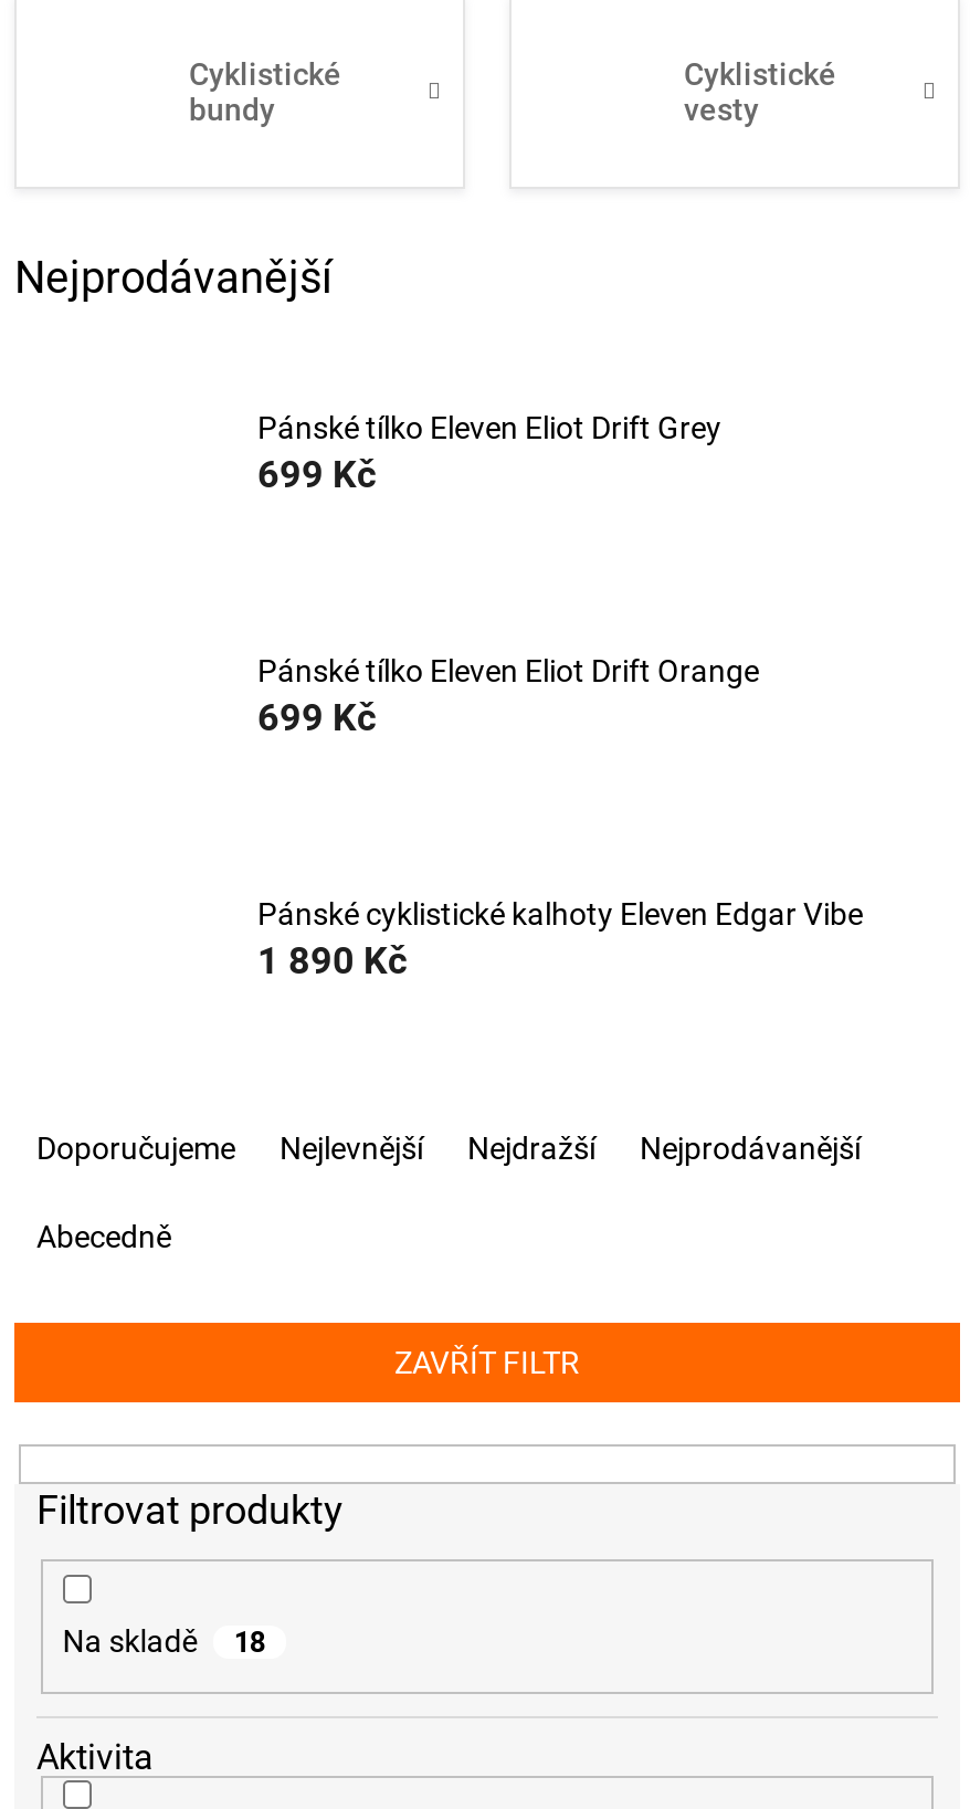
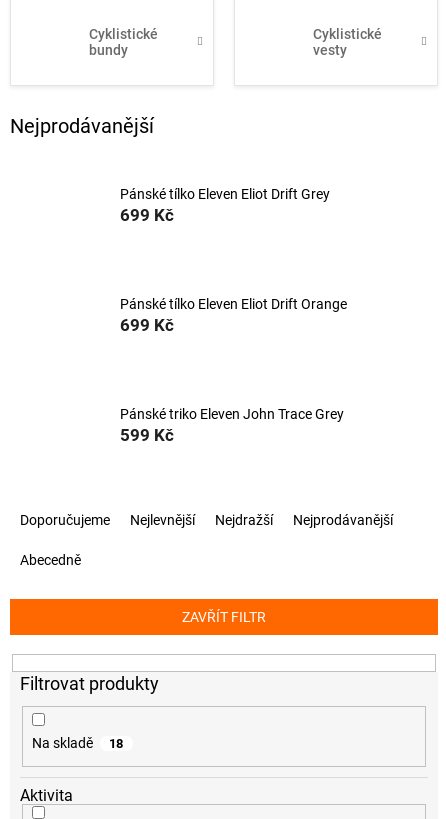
- Pánské cyklistické kalhoty Eleven Edgar Vibe
+ Pánské triko Eleven John Trace Grey

- 1 890 Kč
+ 599 Kč
